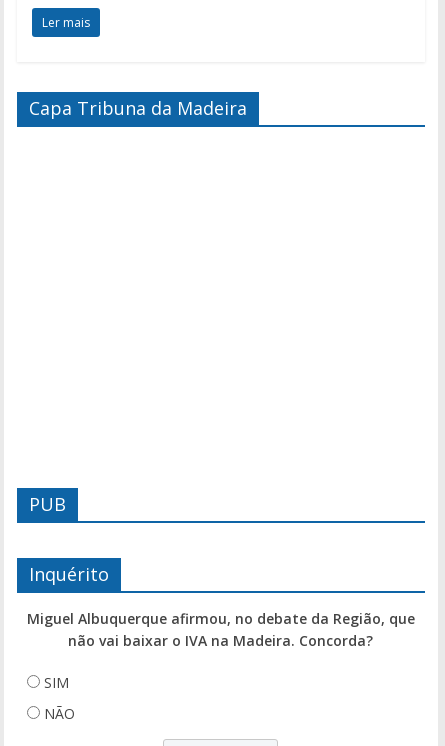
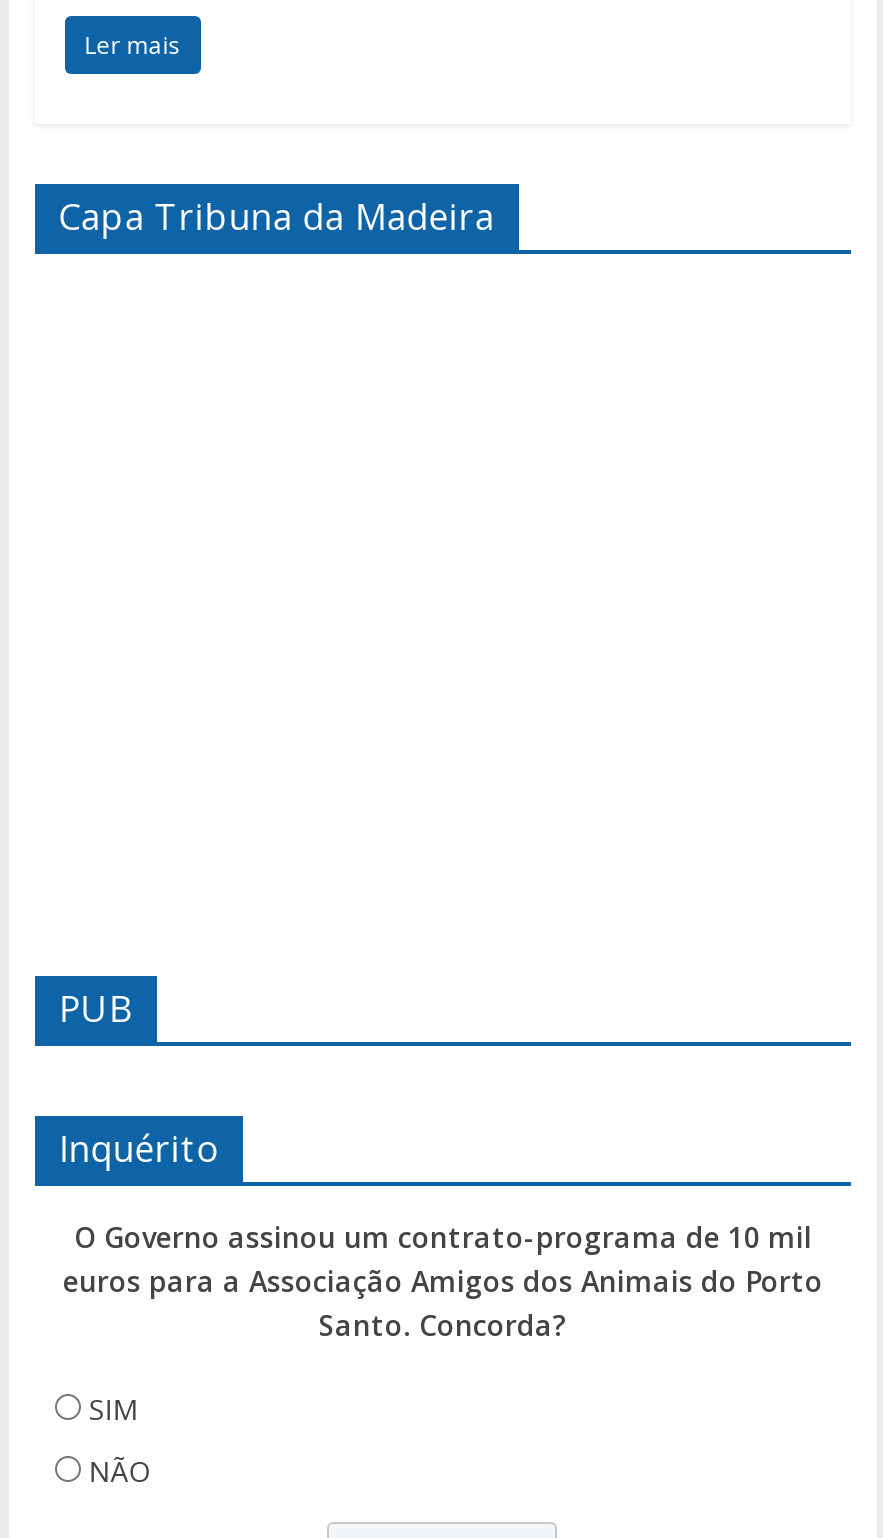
- Miguel Albuquerque afirmou, no debate da Região, que
- não vai baixar o IVA na Madeira. Concorda?
+ O Governo assinou um contrato-programa de 10 mil
+ euros para a Associação Amigos dos Animais do Porto
+ Santo. Concorda?
